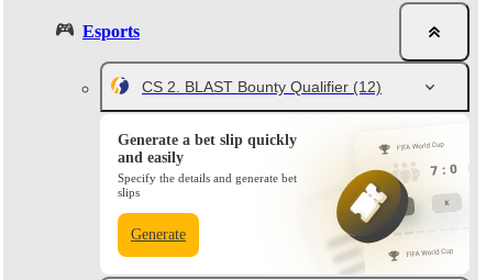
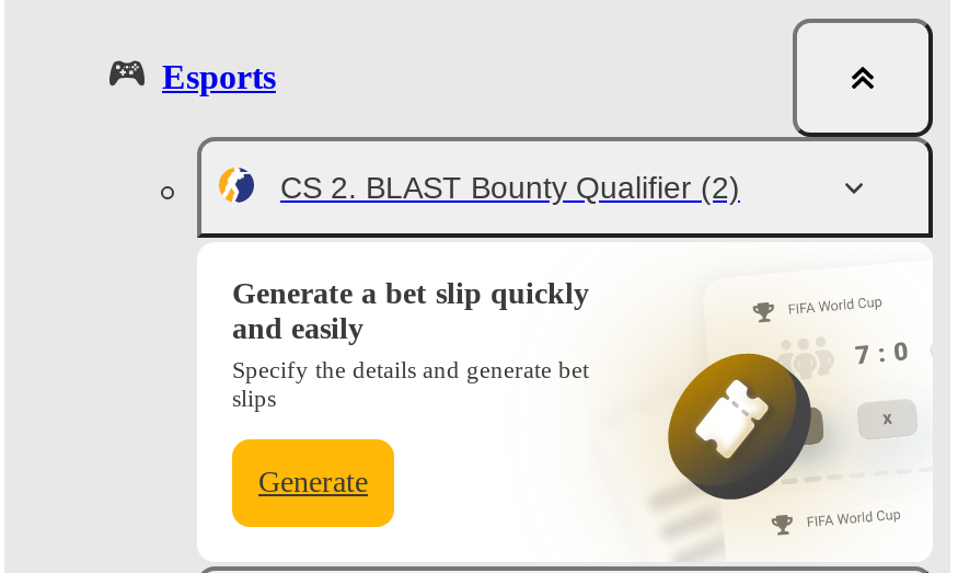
- CS 2. BLAST Bounty Qualifier (12)
+ CS 2. BLAST Bounty Qualifier (2)
